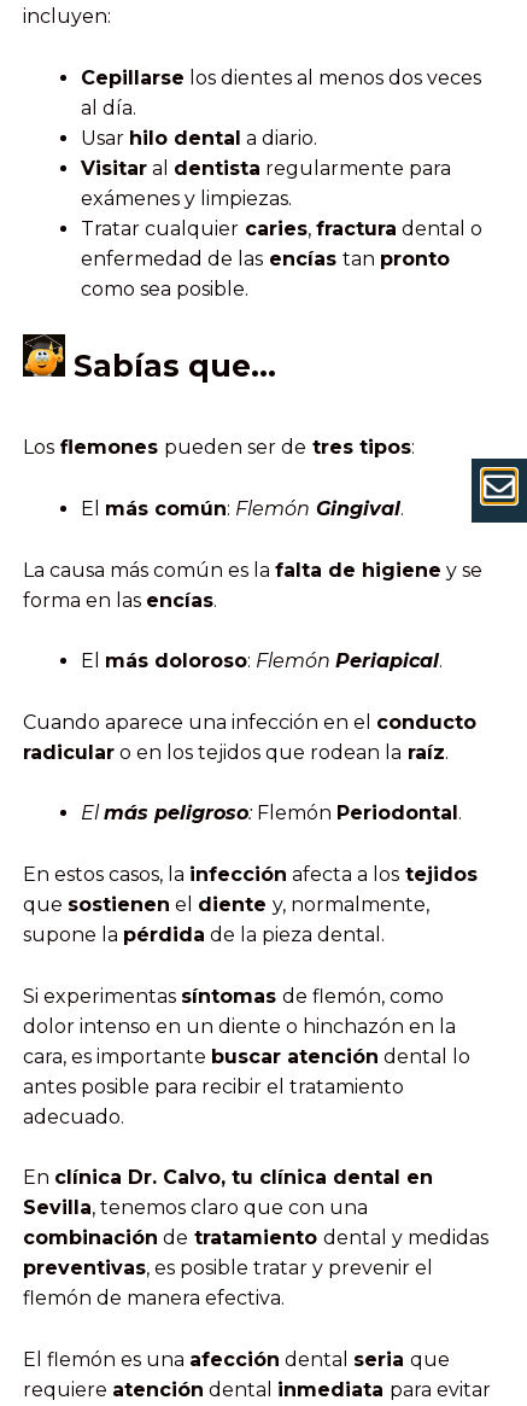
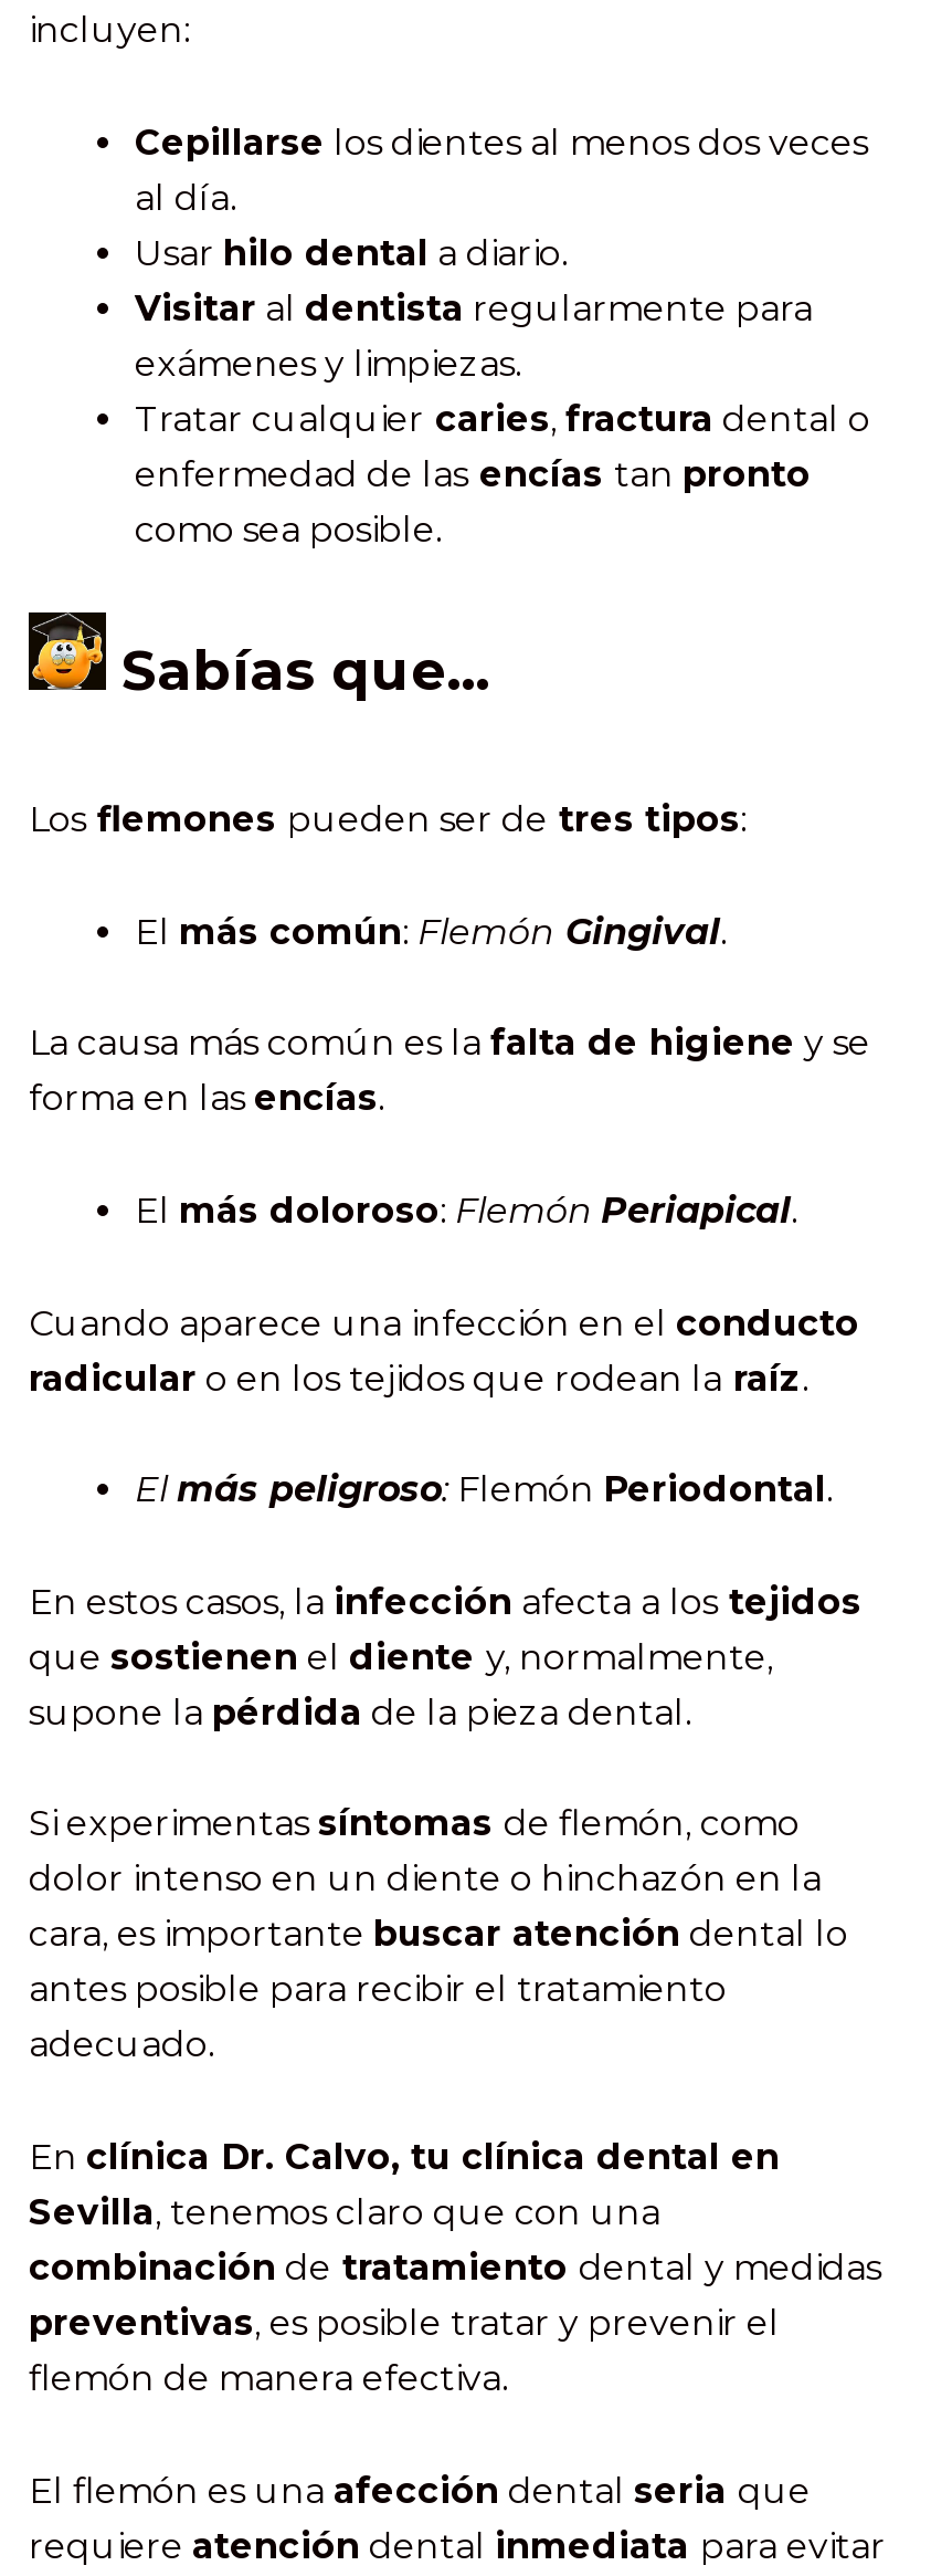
- [image]
